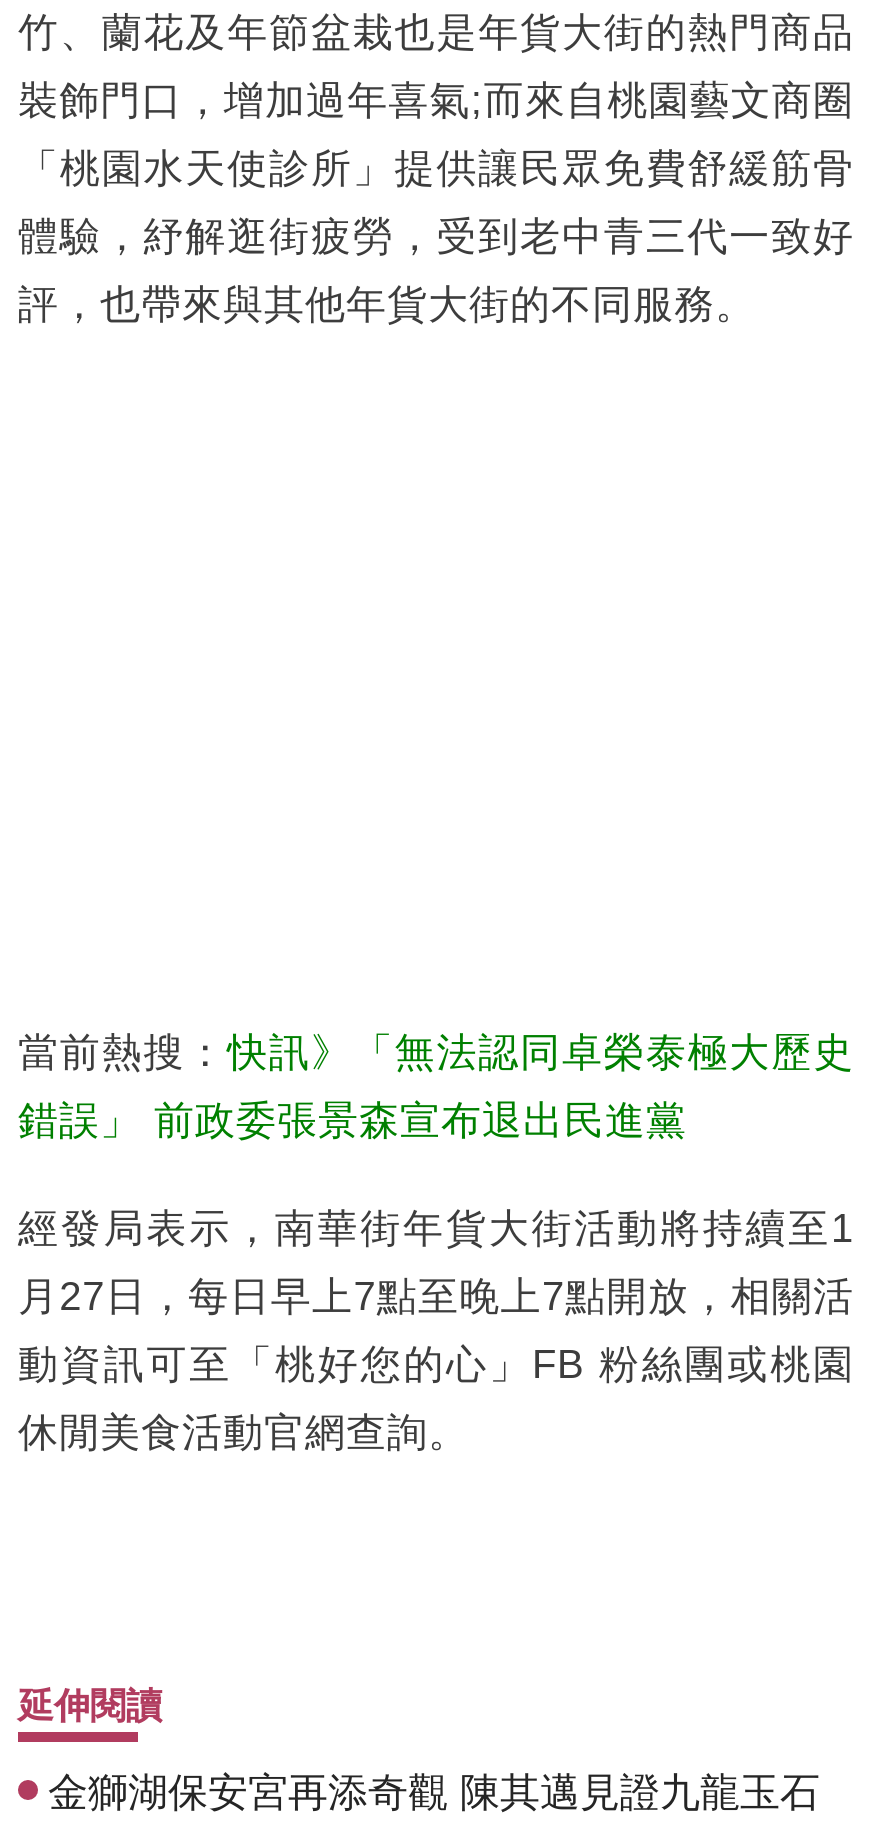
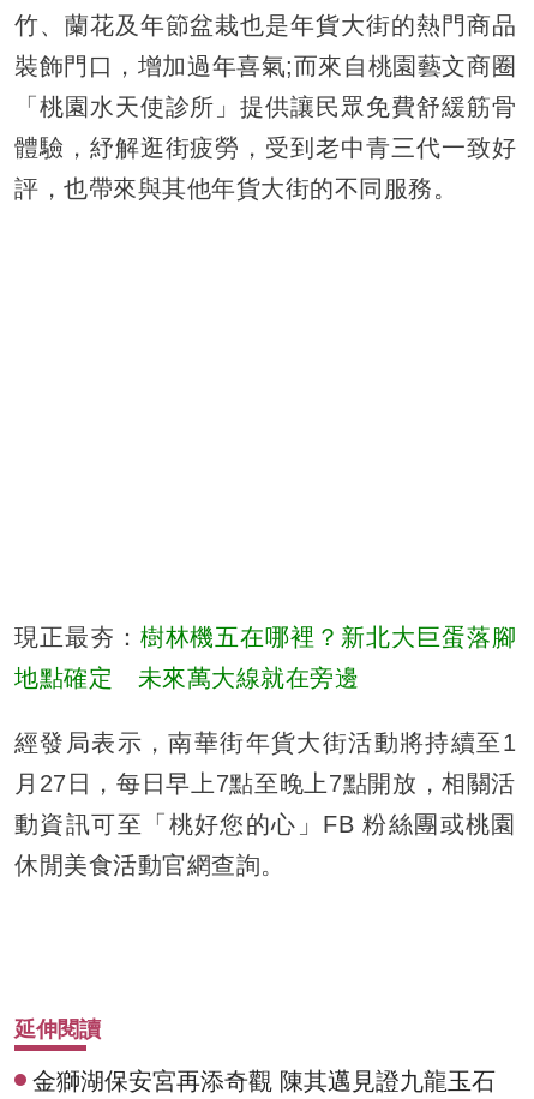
- 當前熱搜：快訊》「無法認同卓榮泰極大歷史
+ 現正最夯：樹林機五在哪裡？新北大巨蛋落腳

- 錯誤」 前政委張景森宣布退出民進黨
+ 地點確定 未來萬大線就在旁邊
